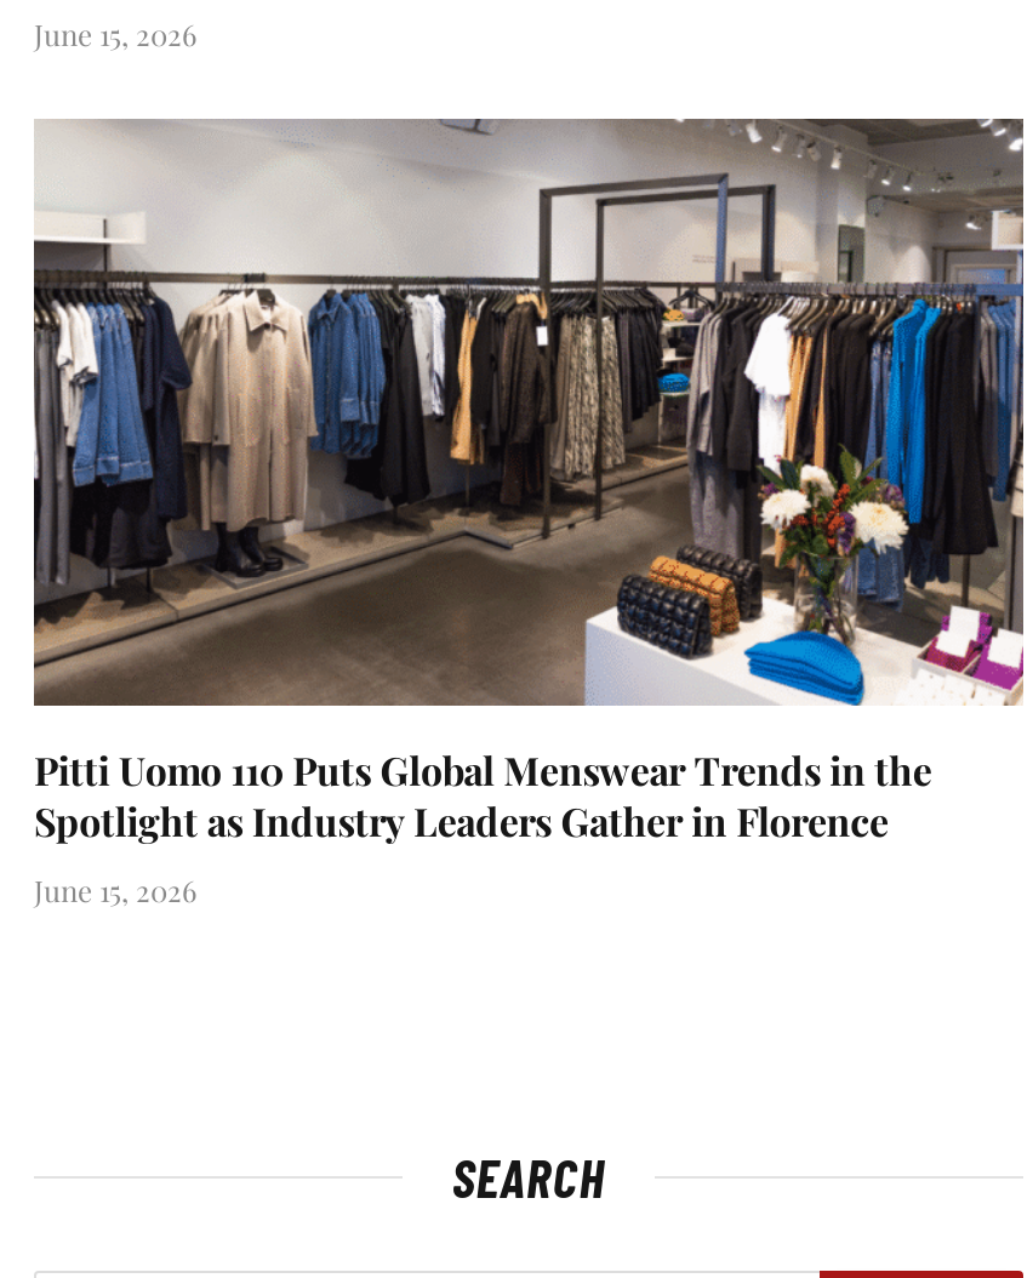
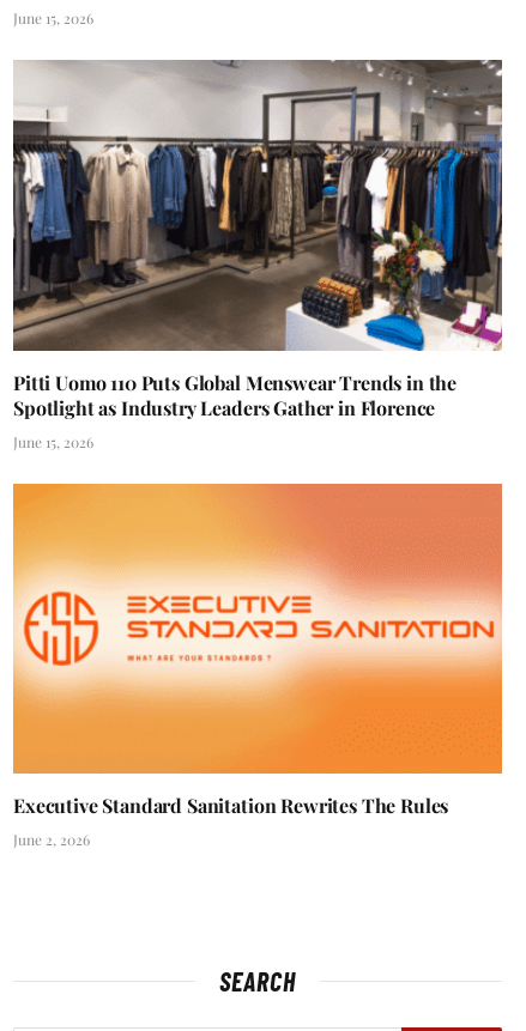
+ [image]
+ Executive Standard Sanitation Rewrites The Rules
+ June 2, 2026
